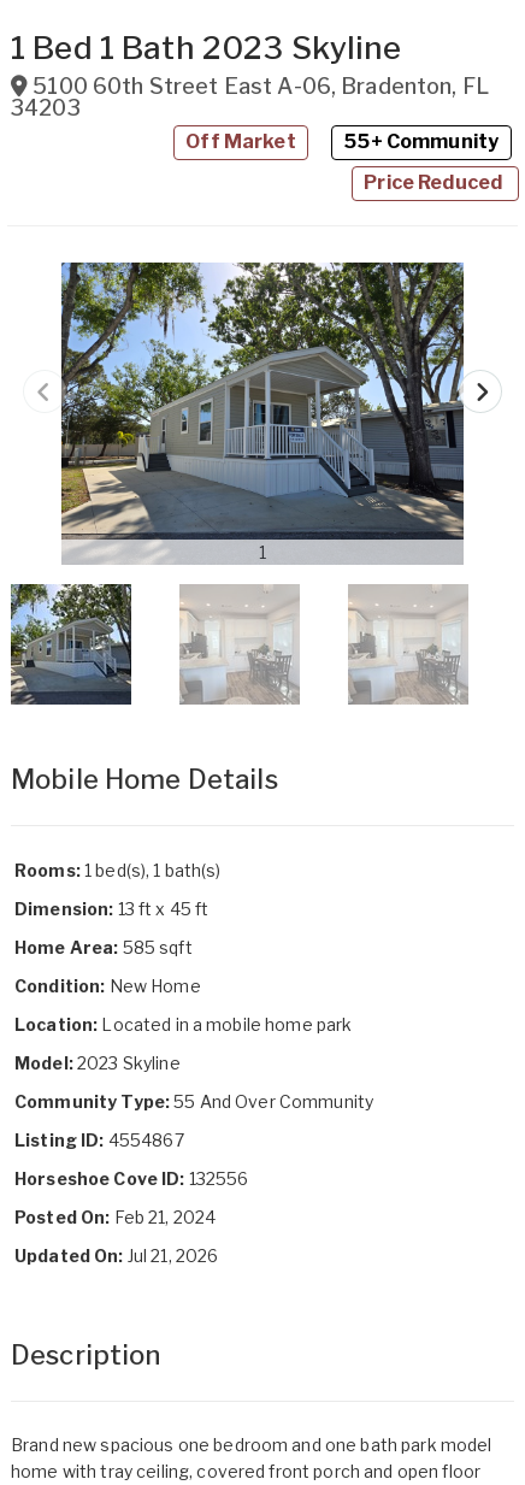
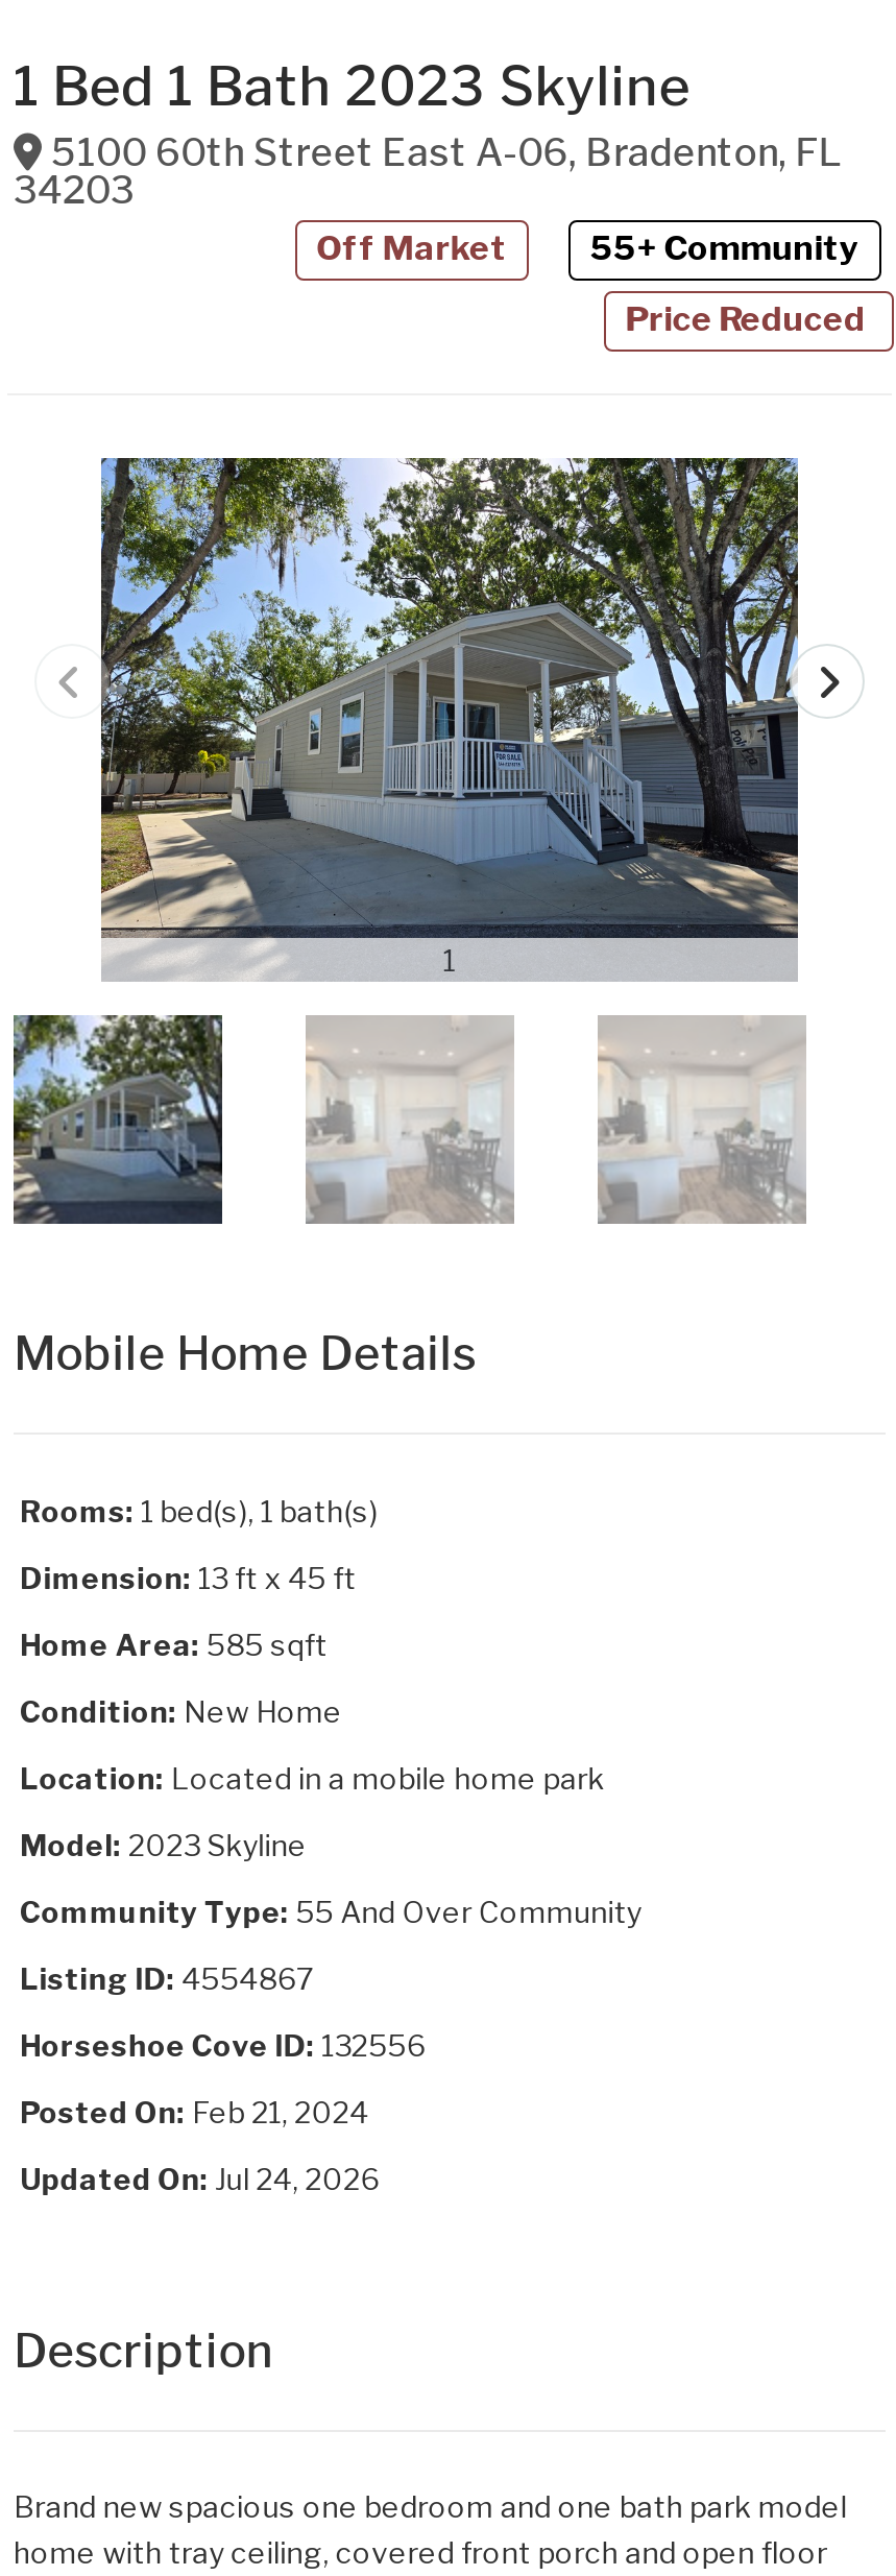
- Updated On: Jul 21, 2026
+ Updated On: Jul 24, 2026
